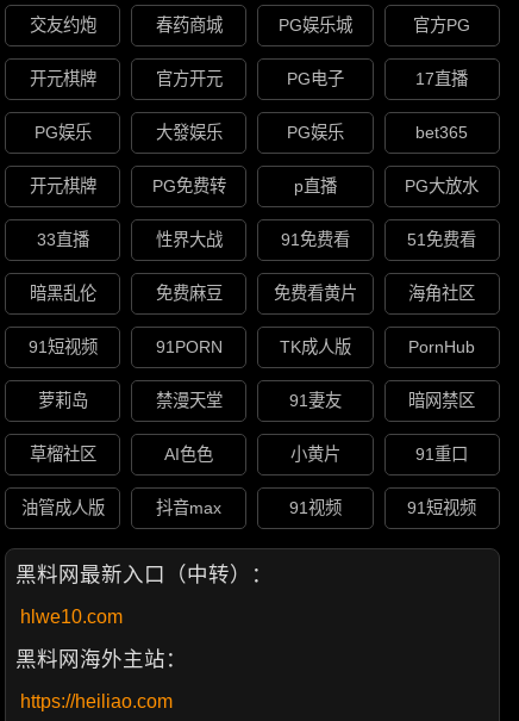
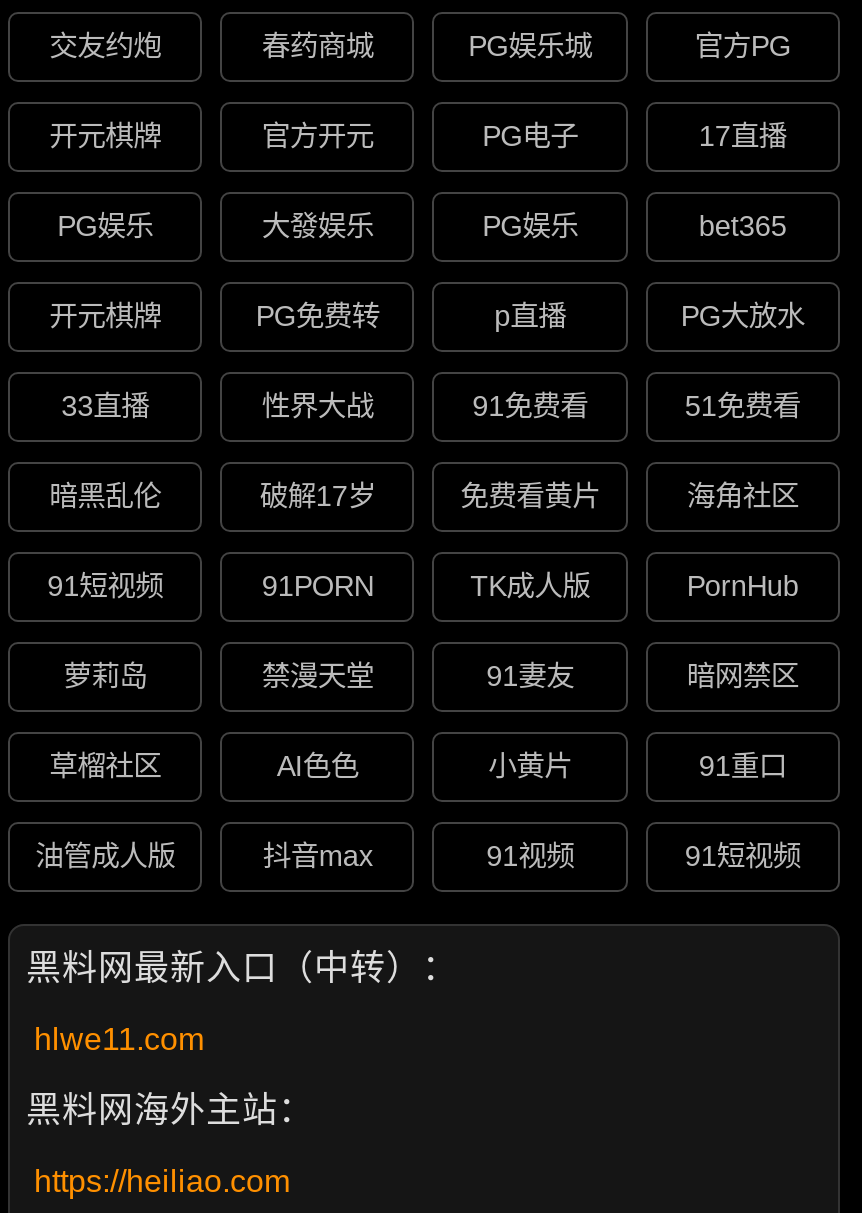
- 免费麻豆
+ 破解17岁

- hlwe10.com
+ hlwe11.com
